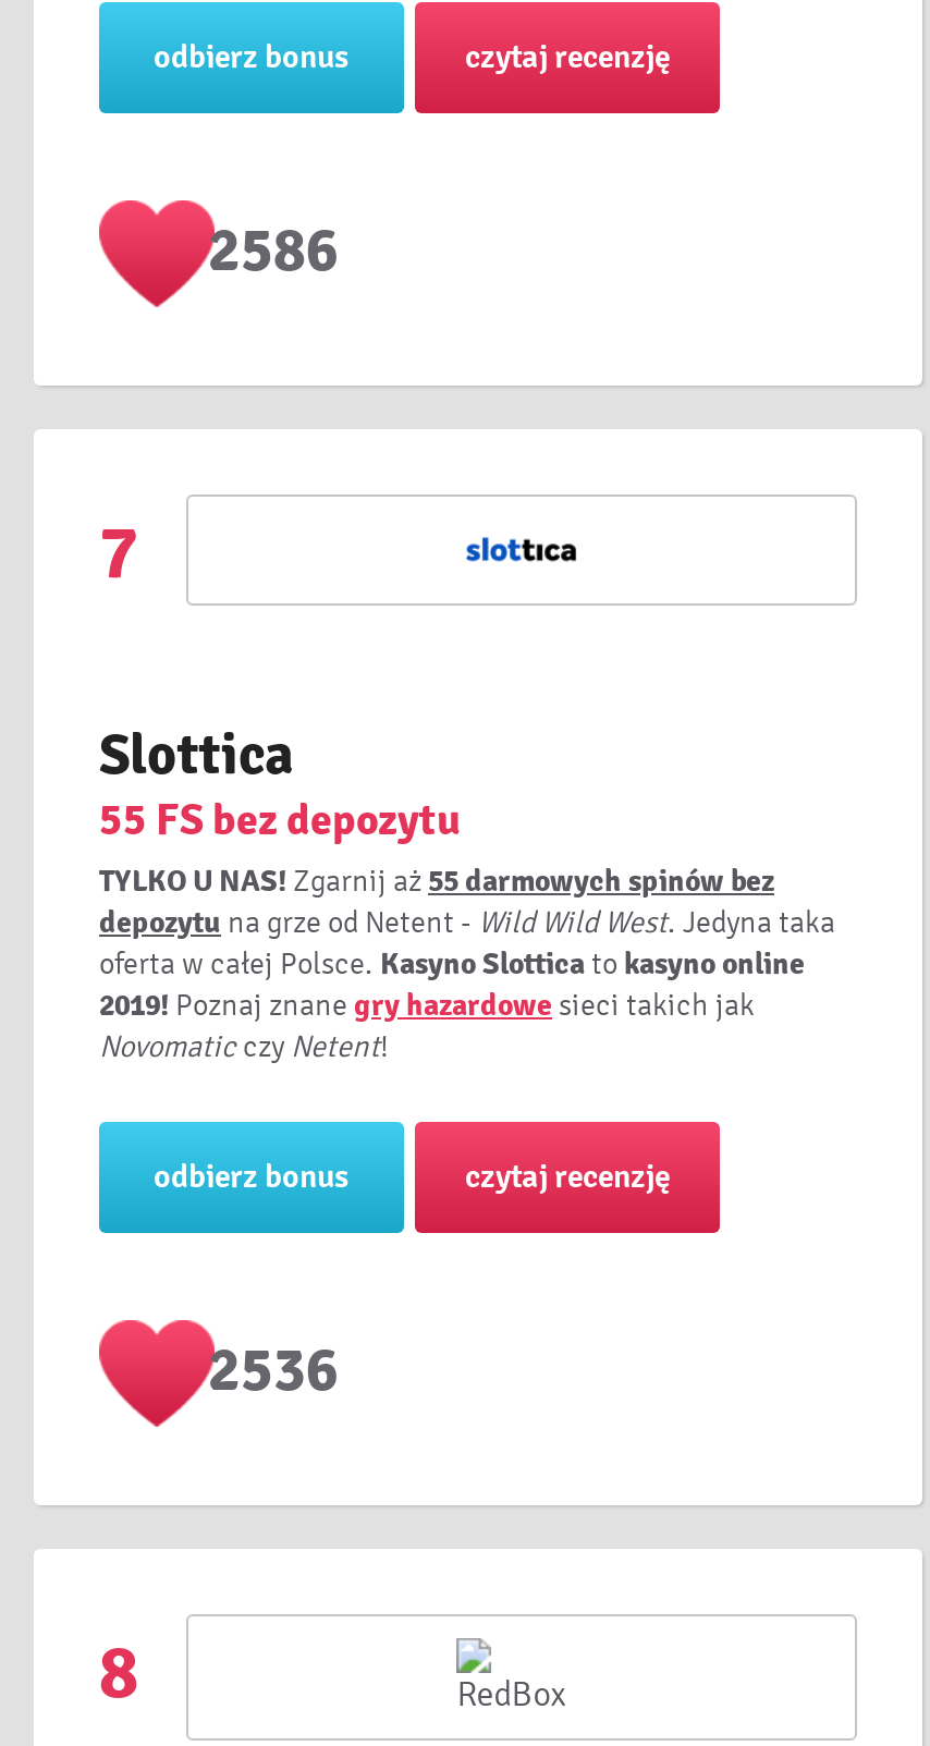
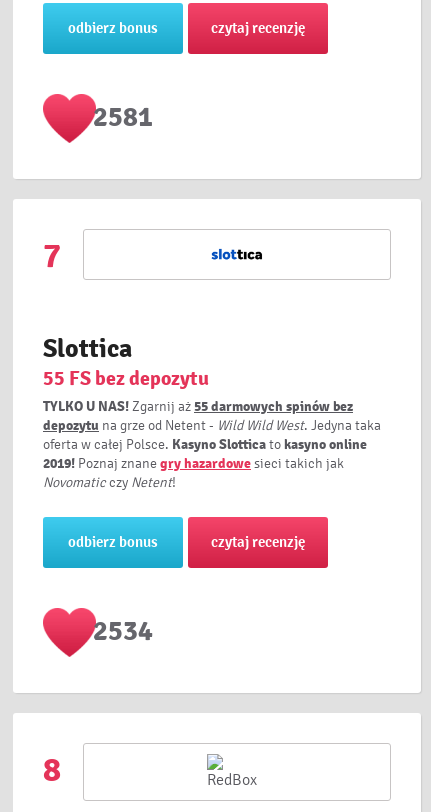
- 2586
+ 2581

- 2536
+ 2534
